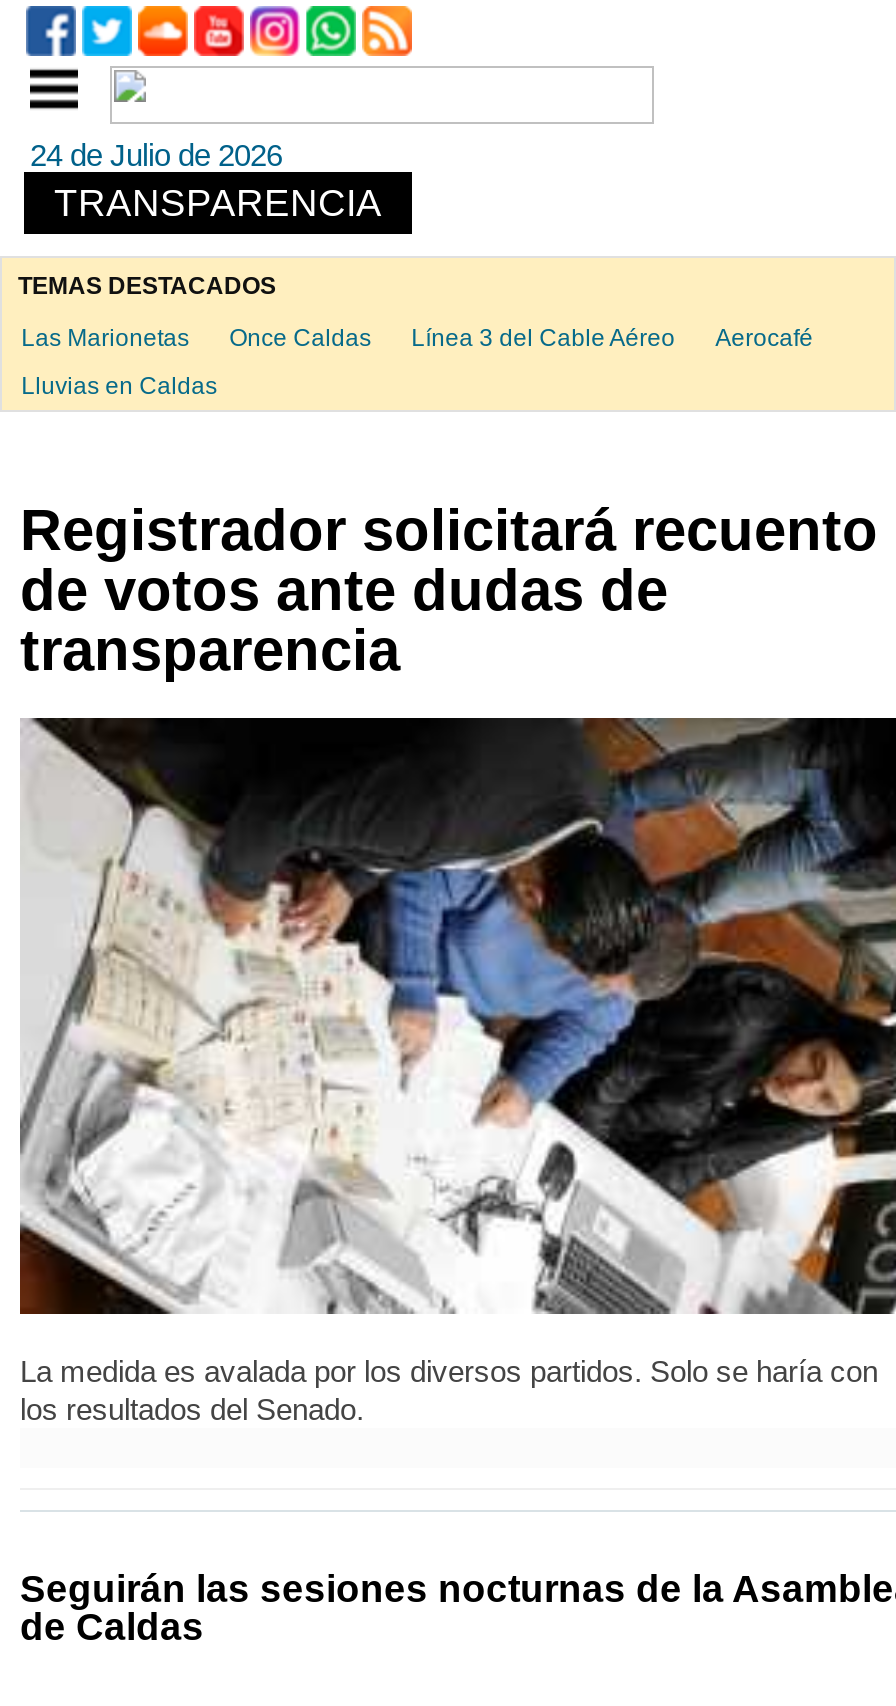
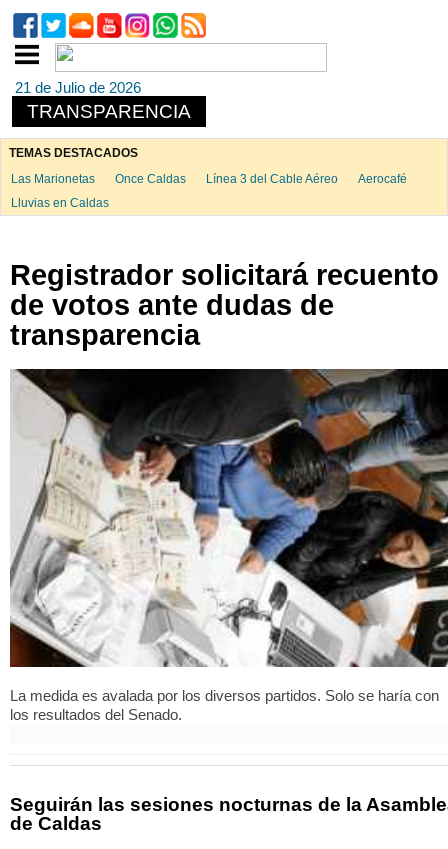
- 24 de Julio de 2026
+ 21 de Julio de 2026
